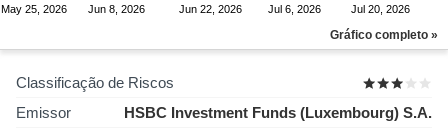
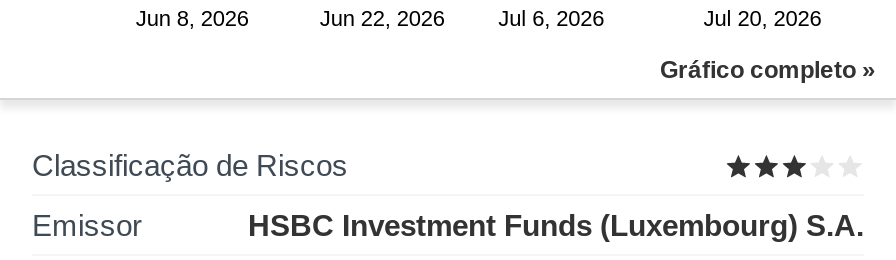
- May 25, 2026
